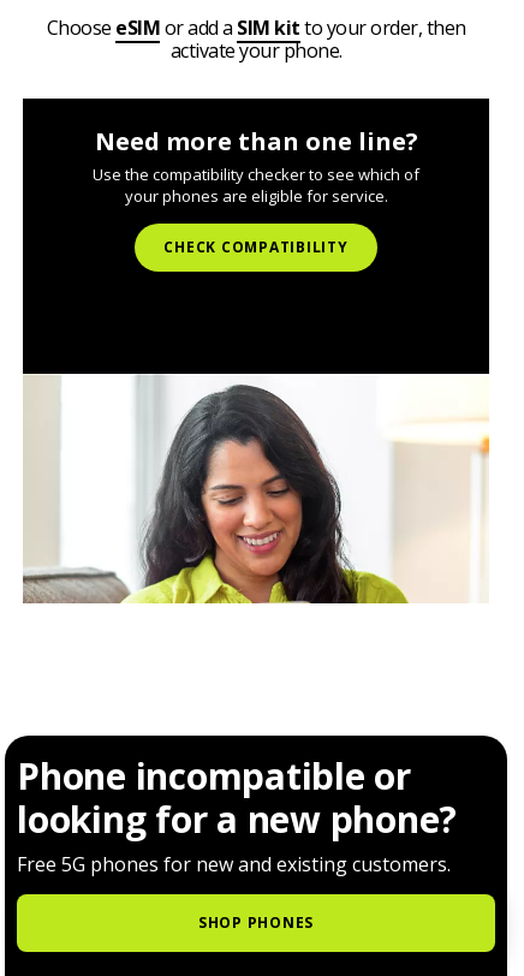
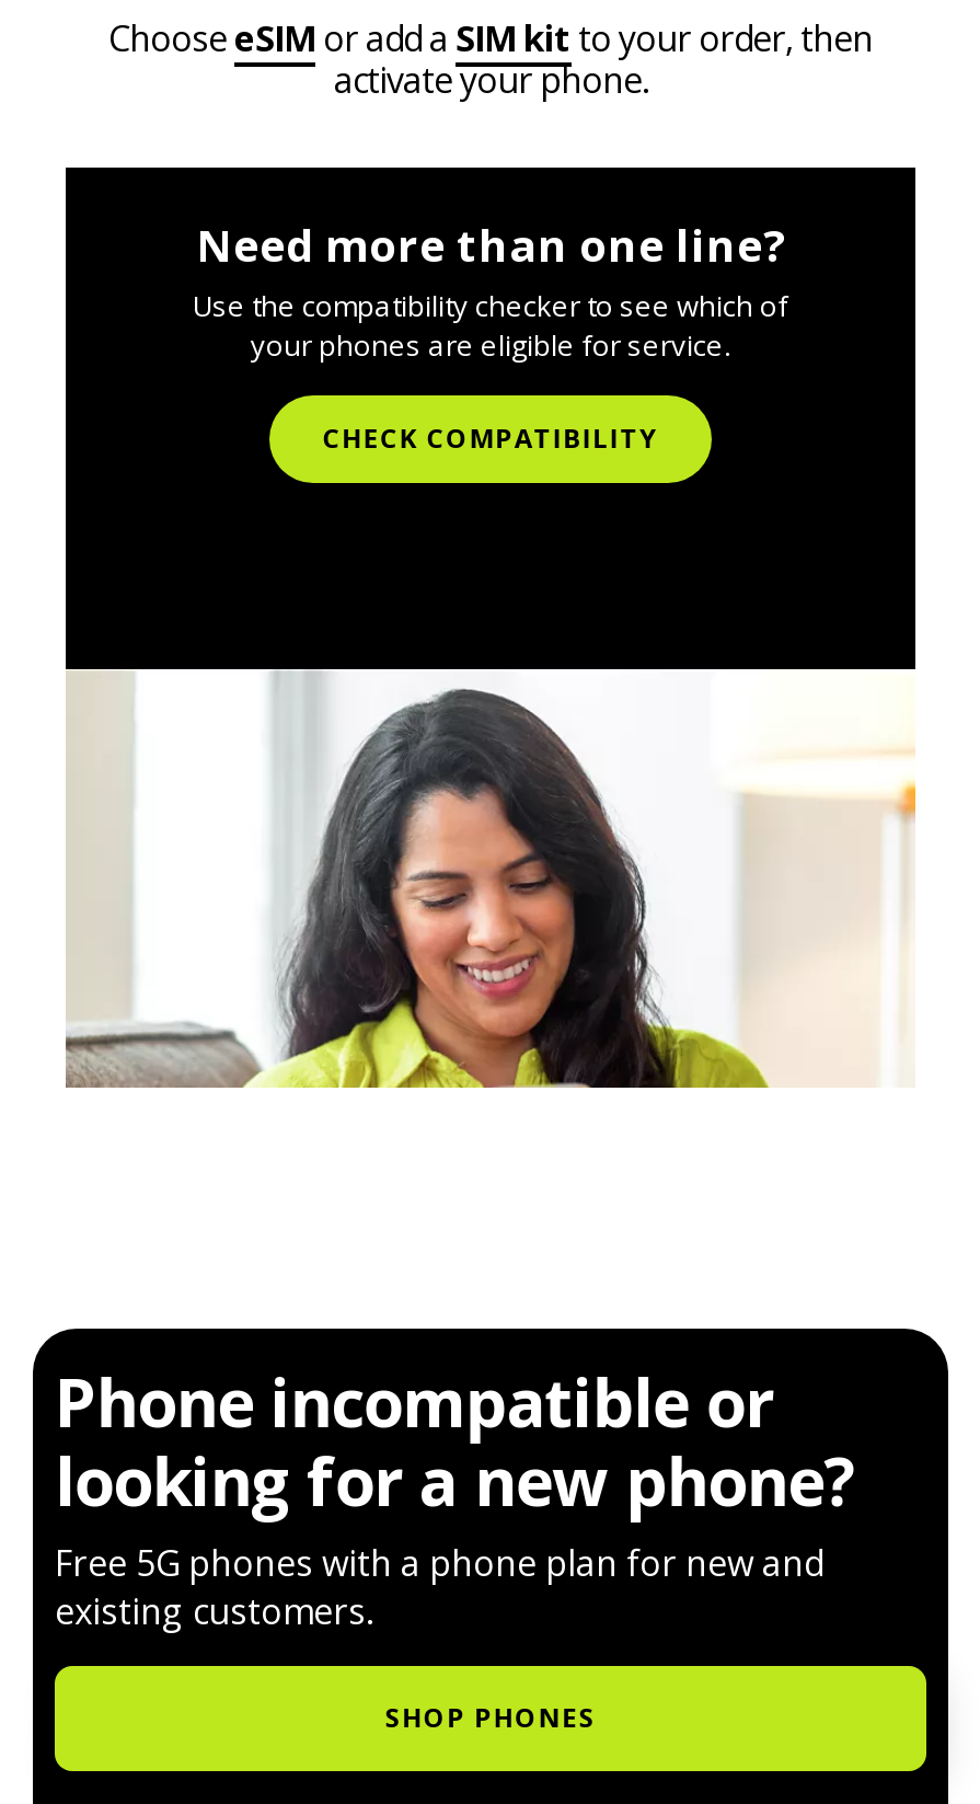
- Free 5G phones for new and existing customers.
+ Free 5G phones with a phone plan for new and
+ existing customers.
